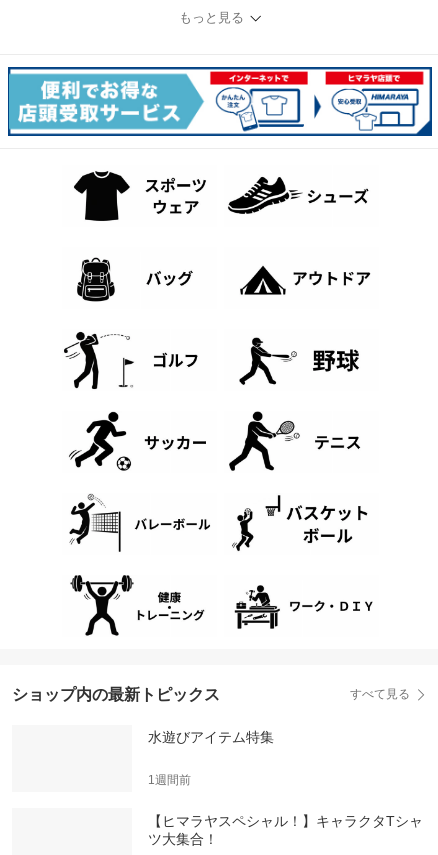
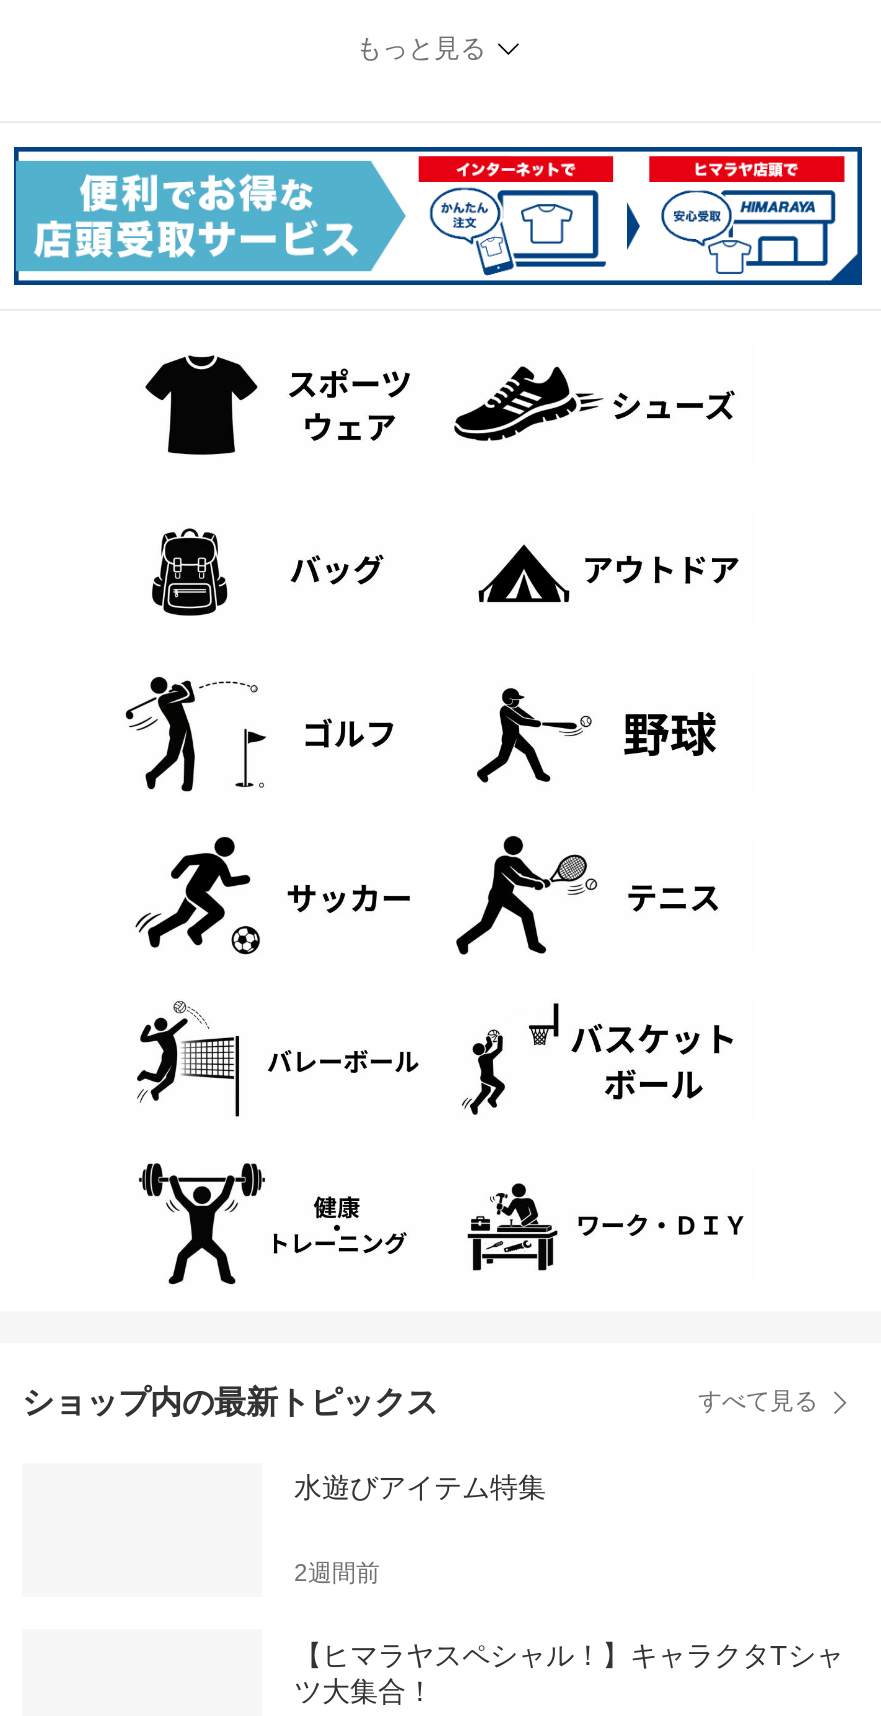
- 1週間前
+ 2週間前
